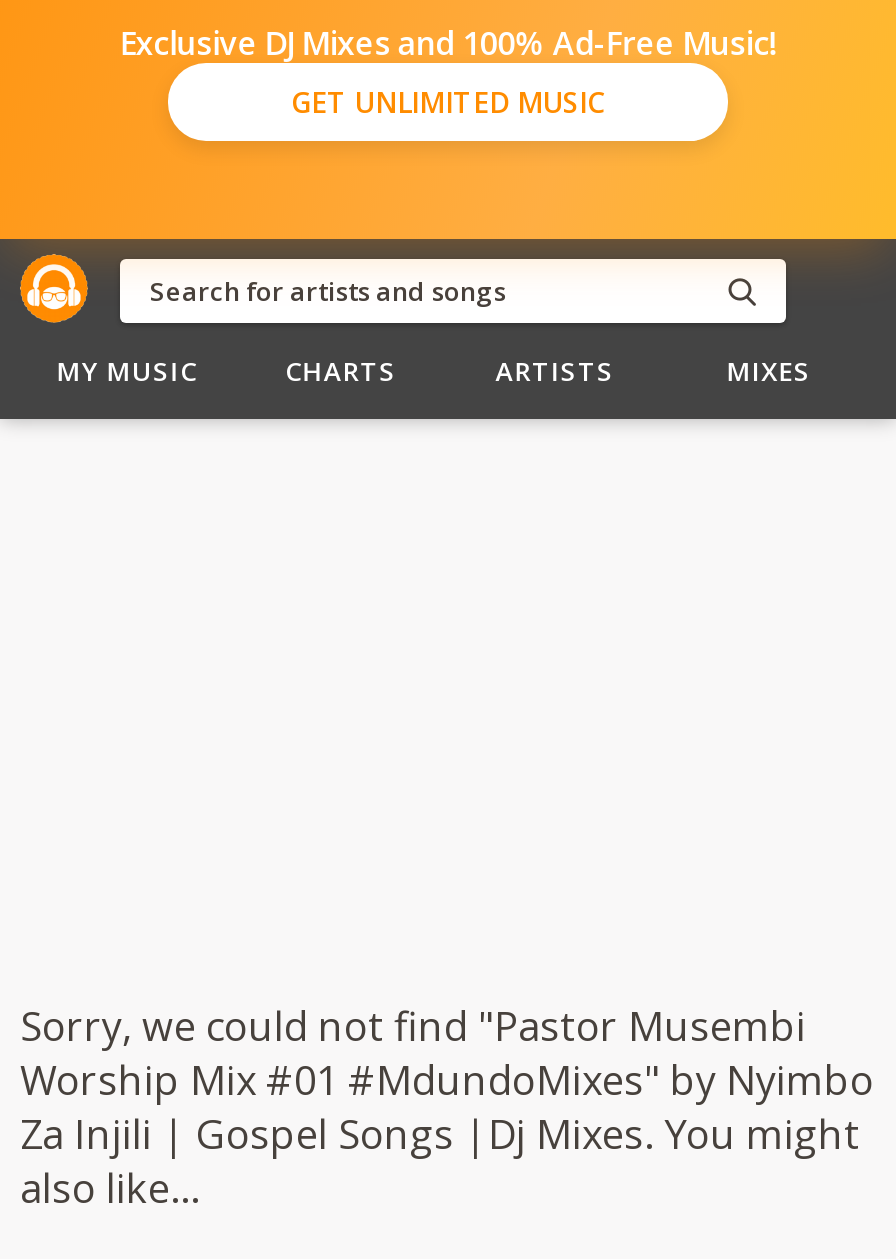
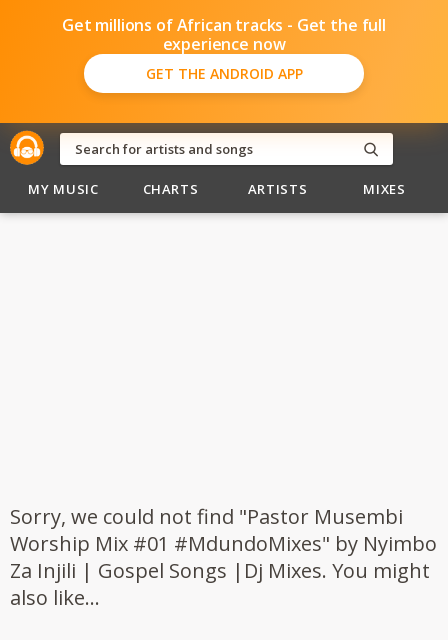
- Exclusive DJ Mixes and 100% Ad-Free Music!
- GET UNLIMITED MUSIC
+ Get millions of African tracks - Get the full
+ experience now
+ GET THE ANDROID APP
